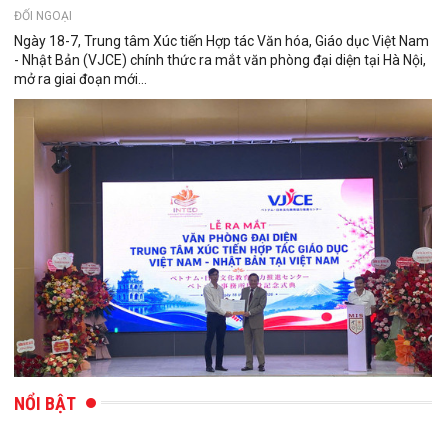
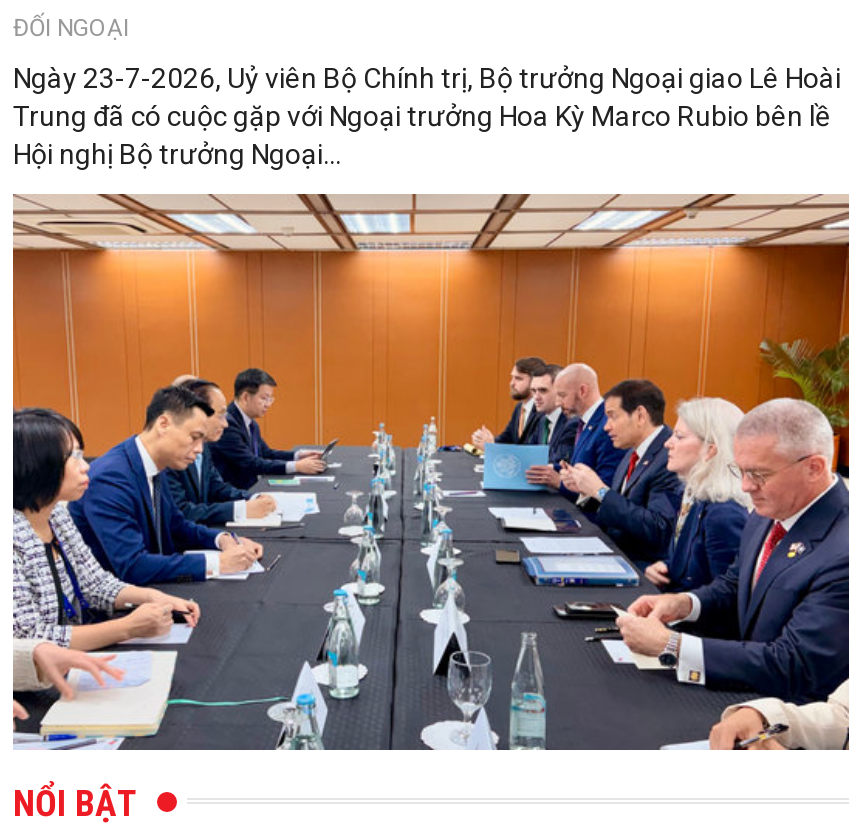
- Ngày 18-7, Trung tâm Xúc tiến Hợp tác Văn hóa, Giáo dục Việt Nam
- - Nhật Bản (VJCE) chính thức ra mắt văn phòng đại diện tại Hà Nội,
- mở ra giai đoạn mới...
+ Ngày 23-7-2026, Uỷ viên Bộ Chính trị, Bộ trưởng Ngoại giao Lê Hoài
+ Trung đã có cuộc gặp với Ngoại trưởng Hoa Kỳ Marco Rubio bên lề
+ Hội nghị Bộ trưởng Ngoại...

- [image]
+ [image]
